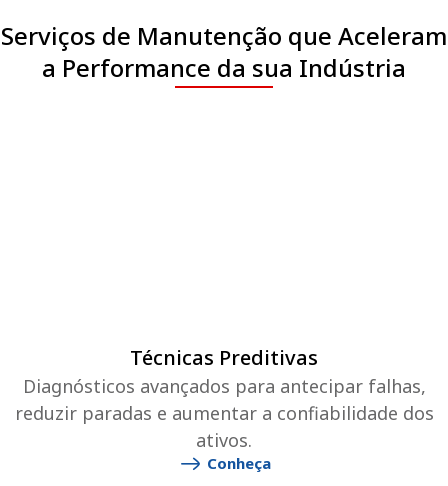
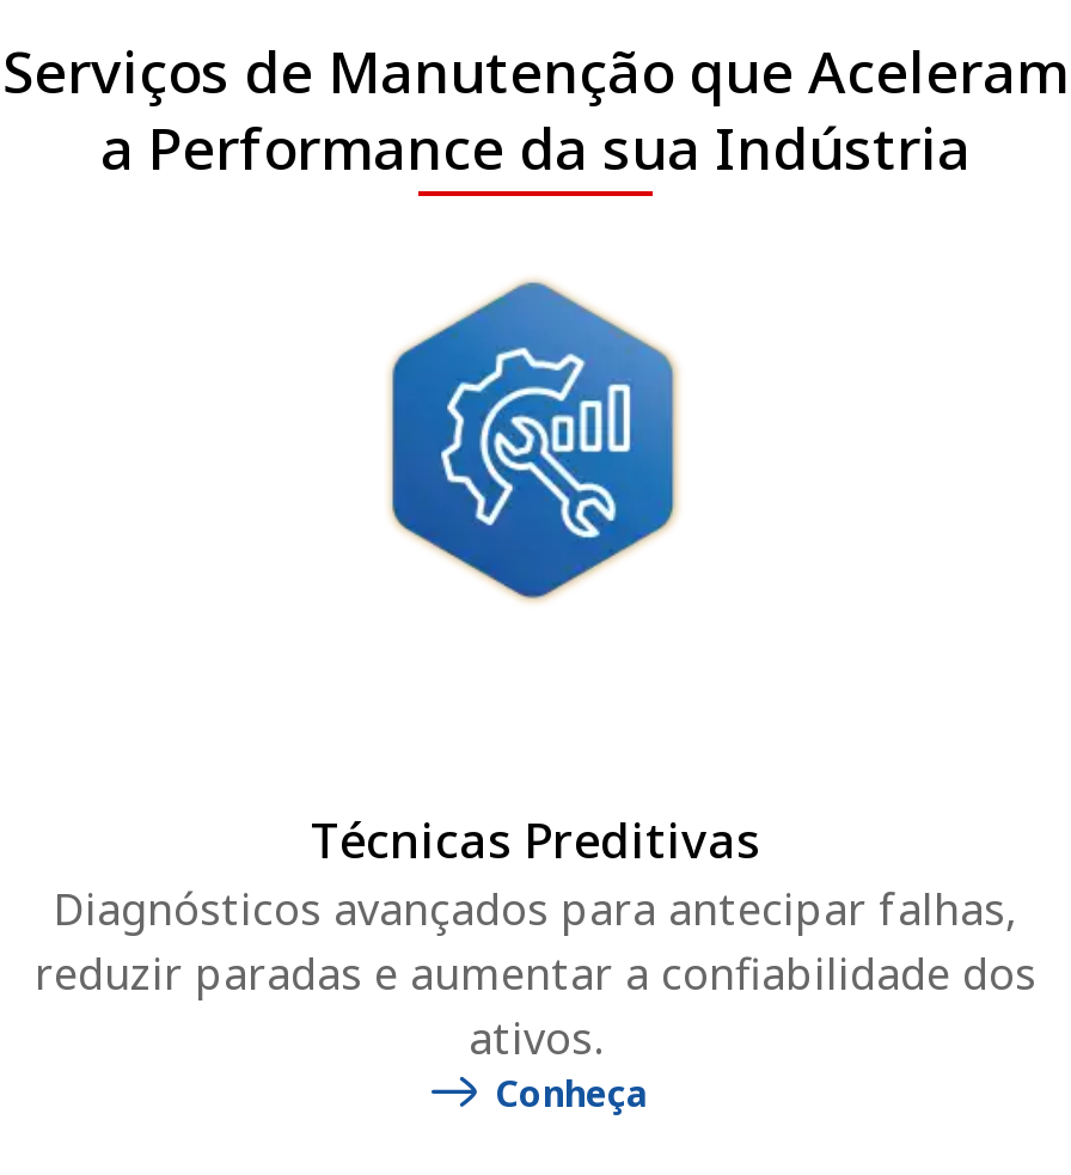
+ [image]
